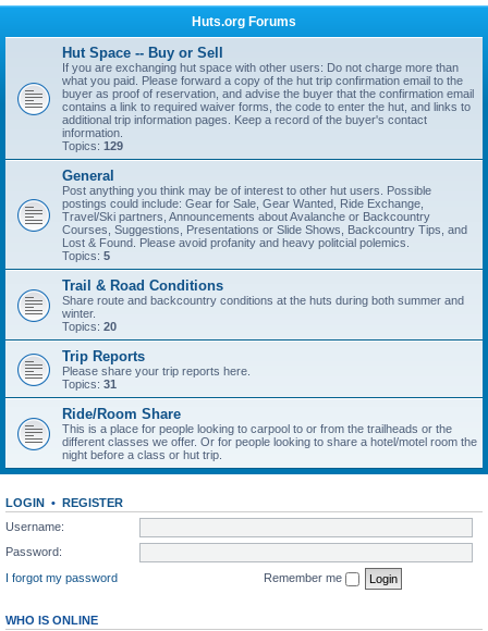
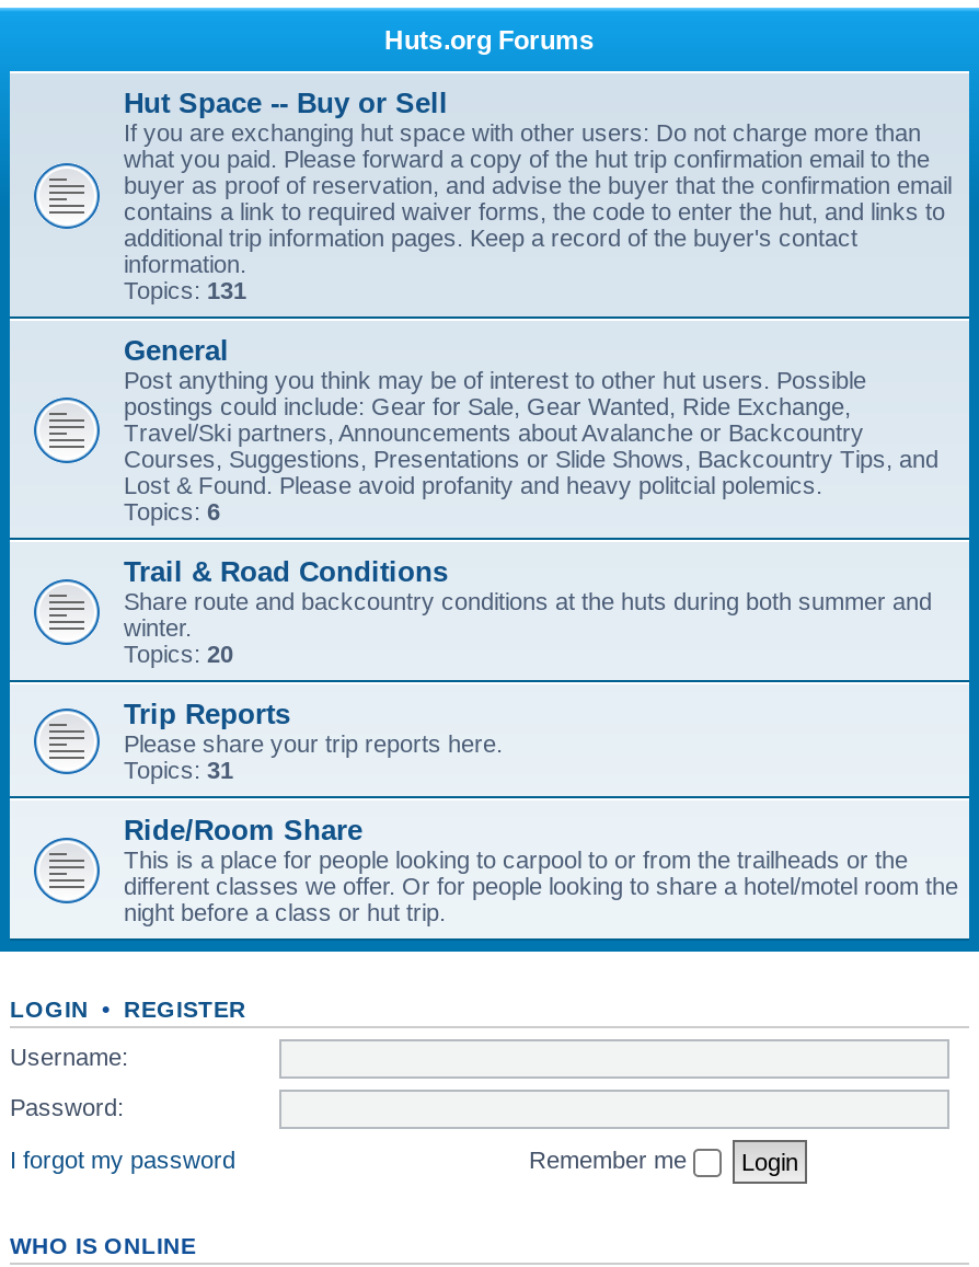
- Topics: 129
+ Topics: 131

- Topics: 5
+ Topics: 6
